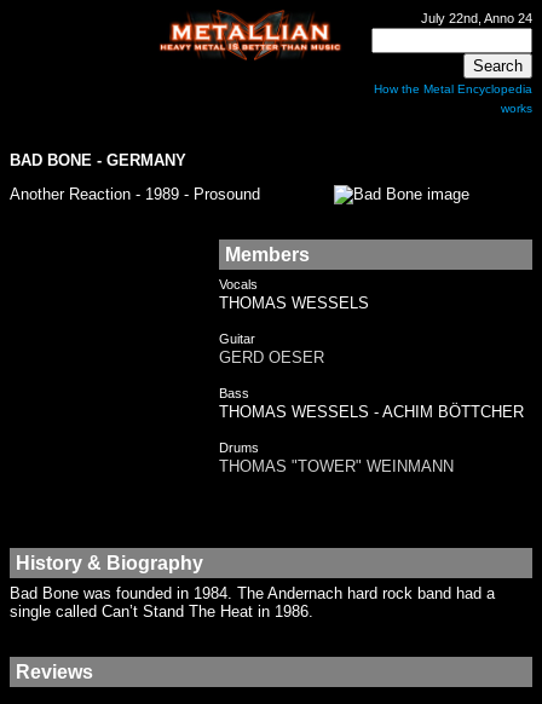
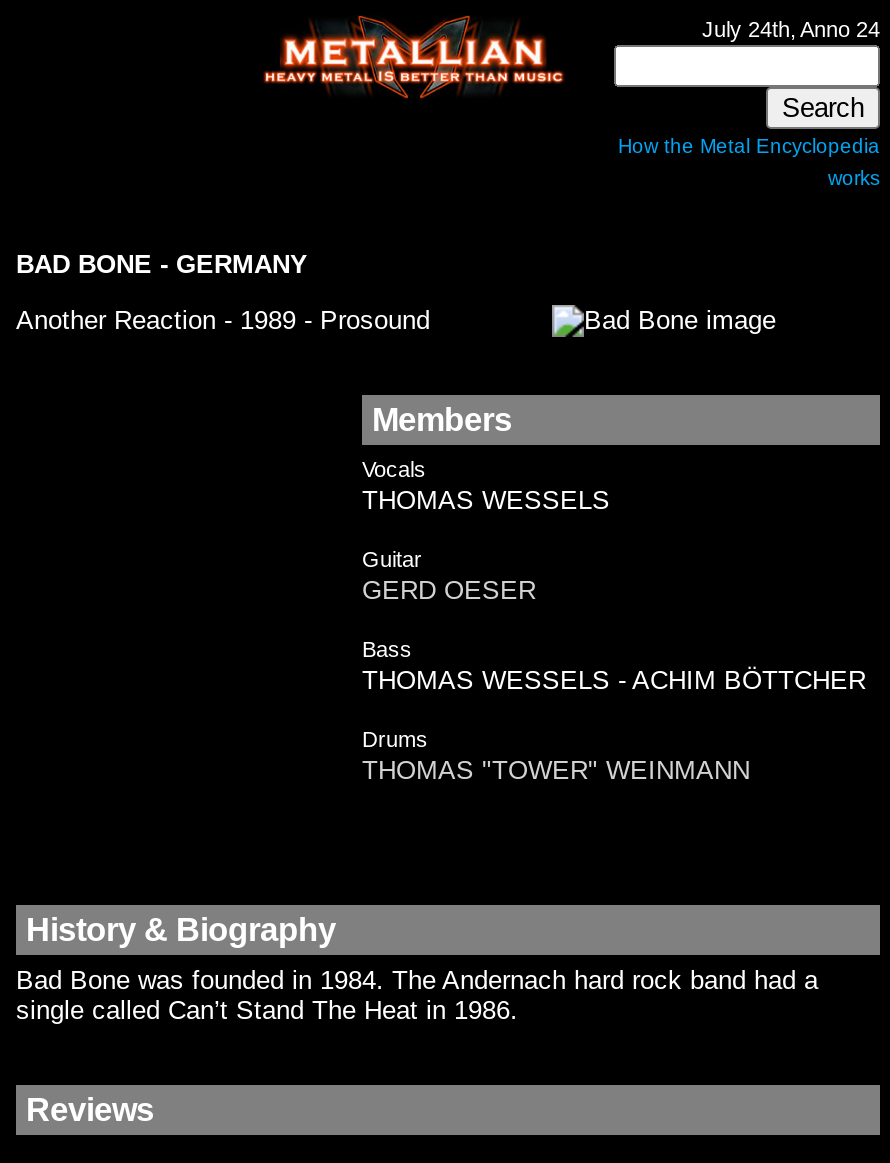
- July 22nd, Anno 24
+ July 24th, Anno 24
